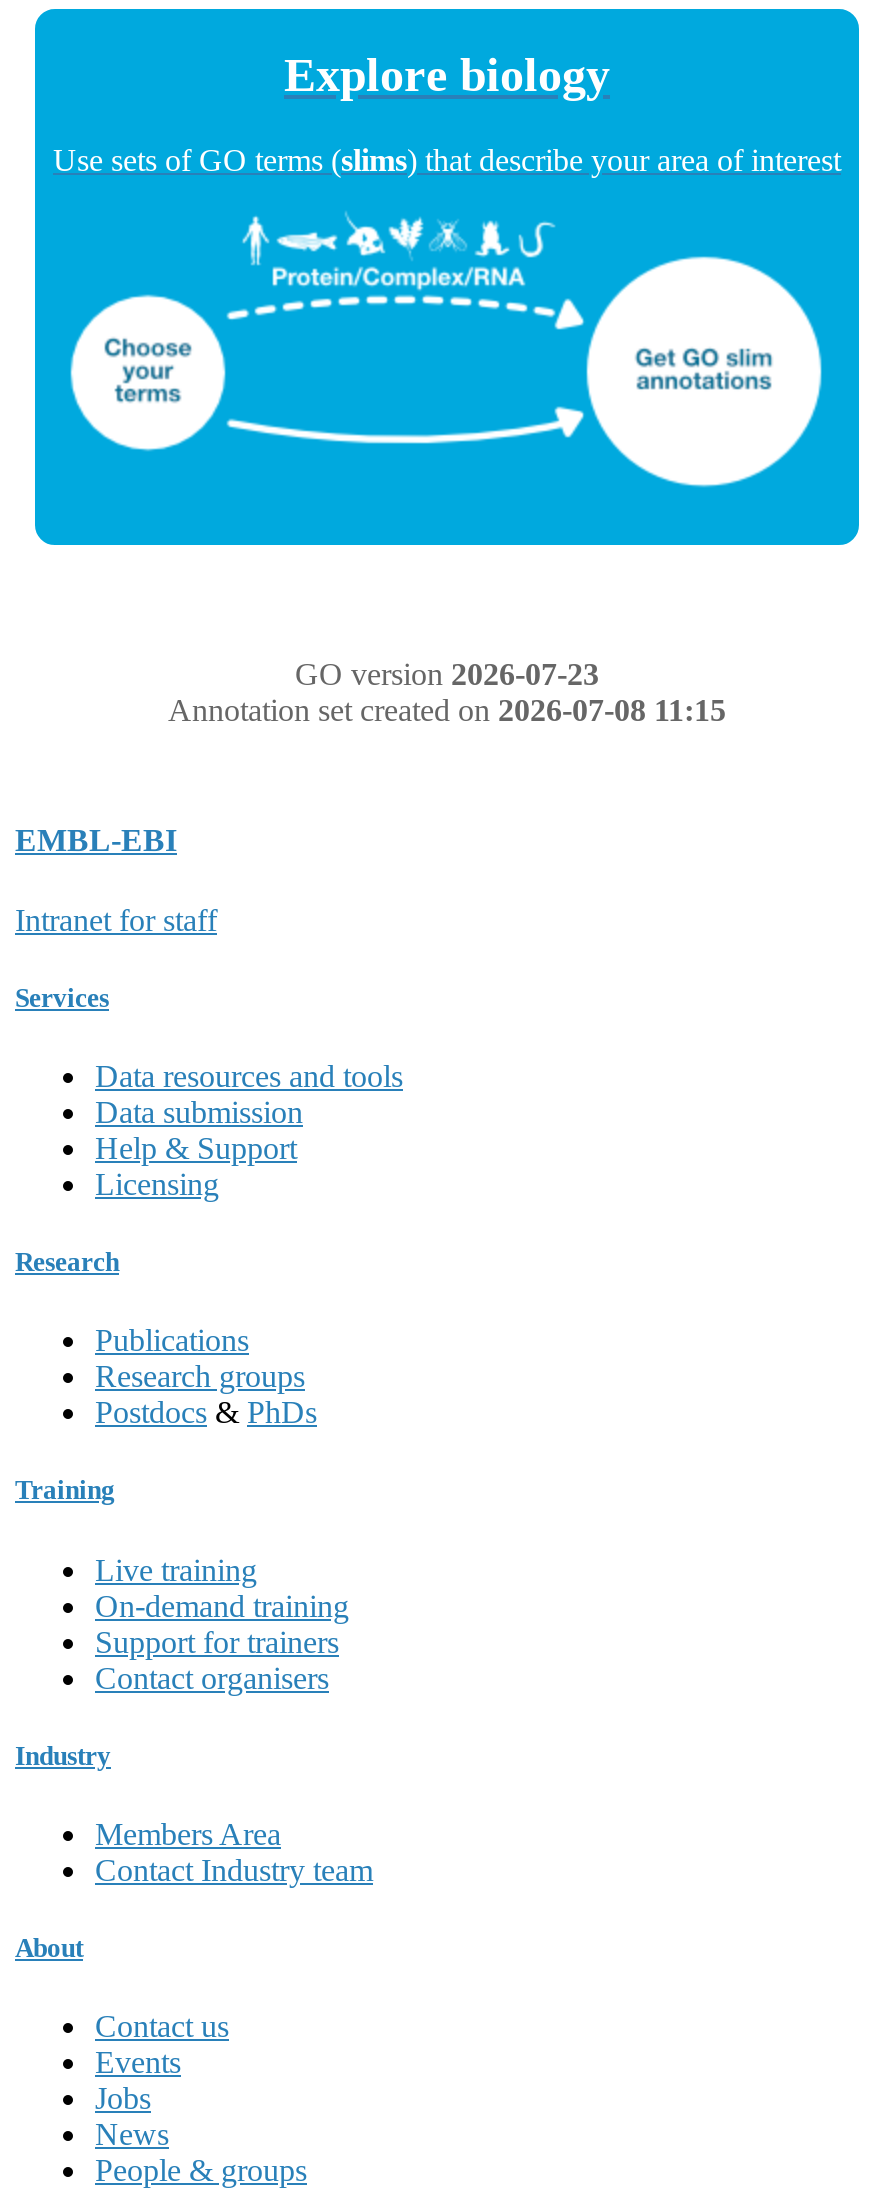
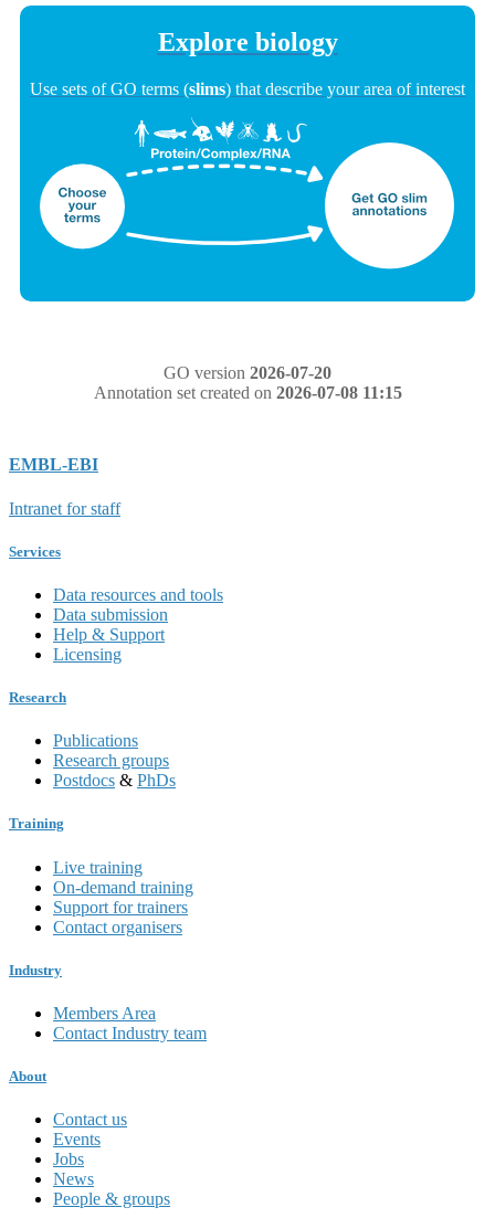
- GO version 2026-07-23
+ GO version 2026-07-20
